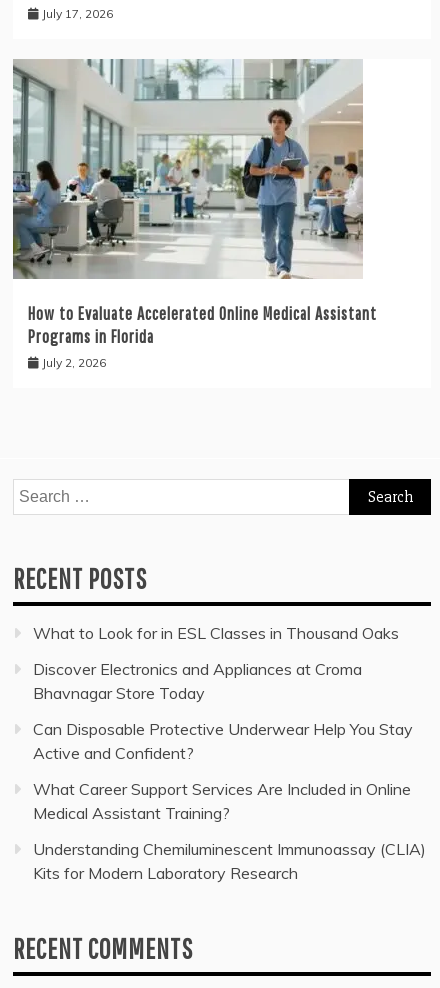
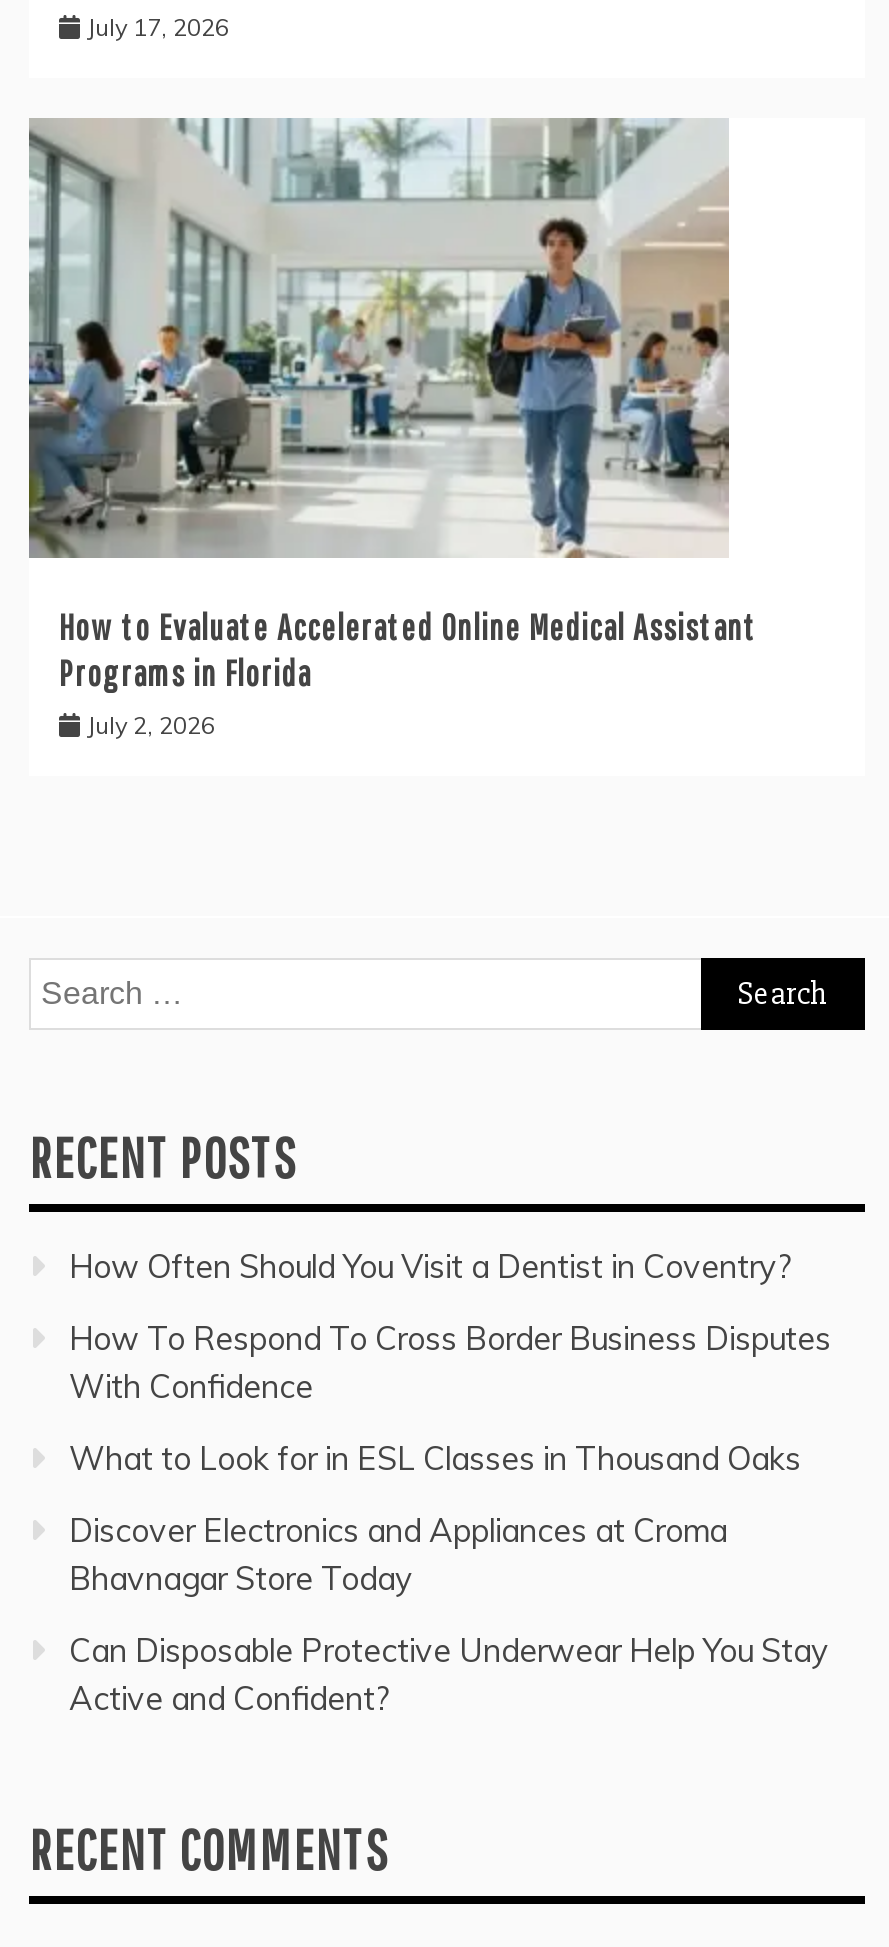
+ How Often Should You Visit a Dentist in Coventry?
+ How To Respond To Cross Border Business Disputes
+ With Confidence

moved down: What to Look for in ESL Classes in Thousand Oaks | Discover Electronics and Appliances at Croma | Bhavnagar Store Today | Can Disposable Protective Underwear Help You Stay | Active and Confident?

- What Career Support Services Are Included in Online
- Medical Assistant Training?
- Understanding Chemiluminescent Immunoassay (CLIA)
- Kits for Modern Laboratory Research
